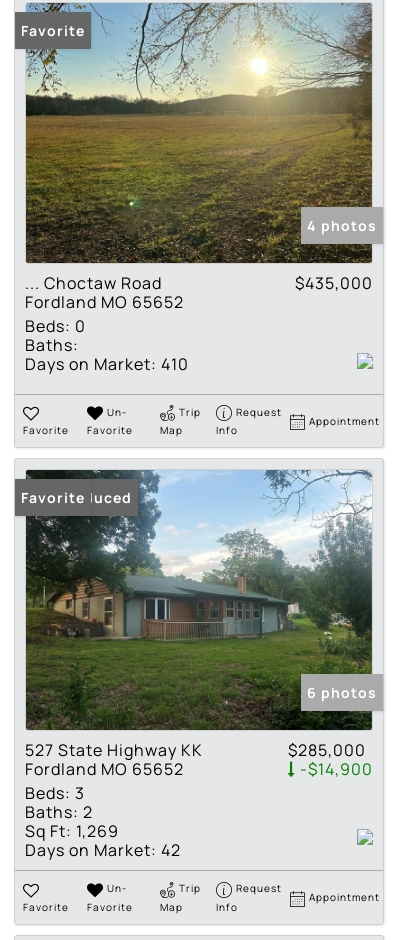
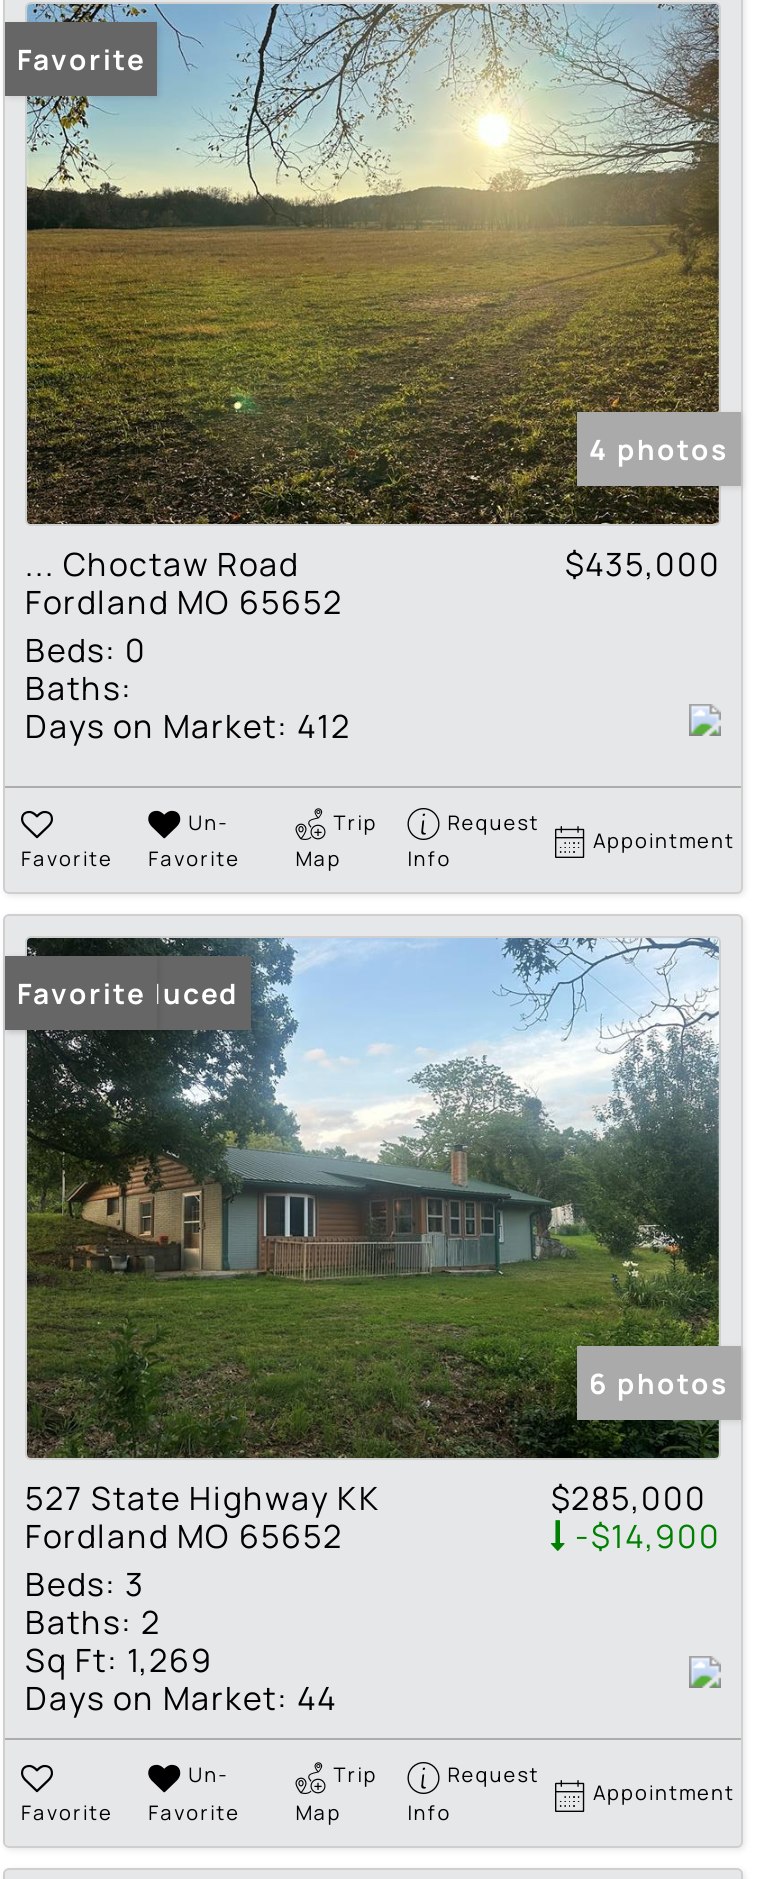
- Days on Market: 410
+ Days on Market: 412

- Days on Market: 42
+ Days on Market: 44
